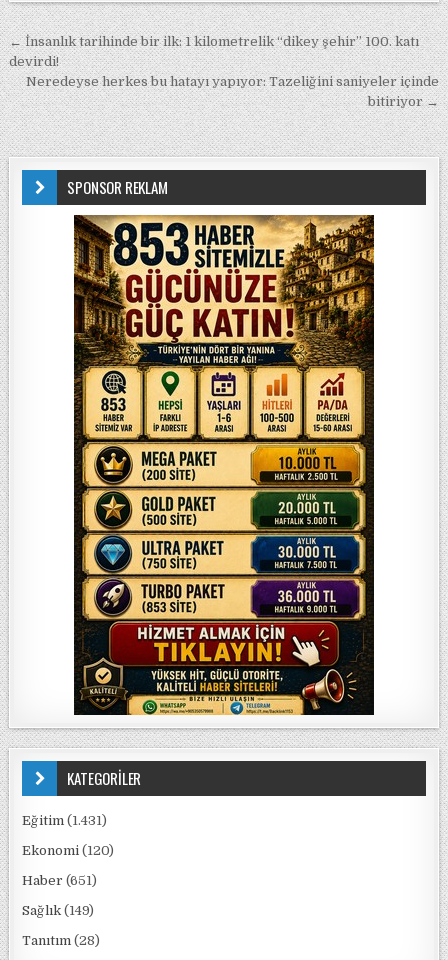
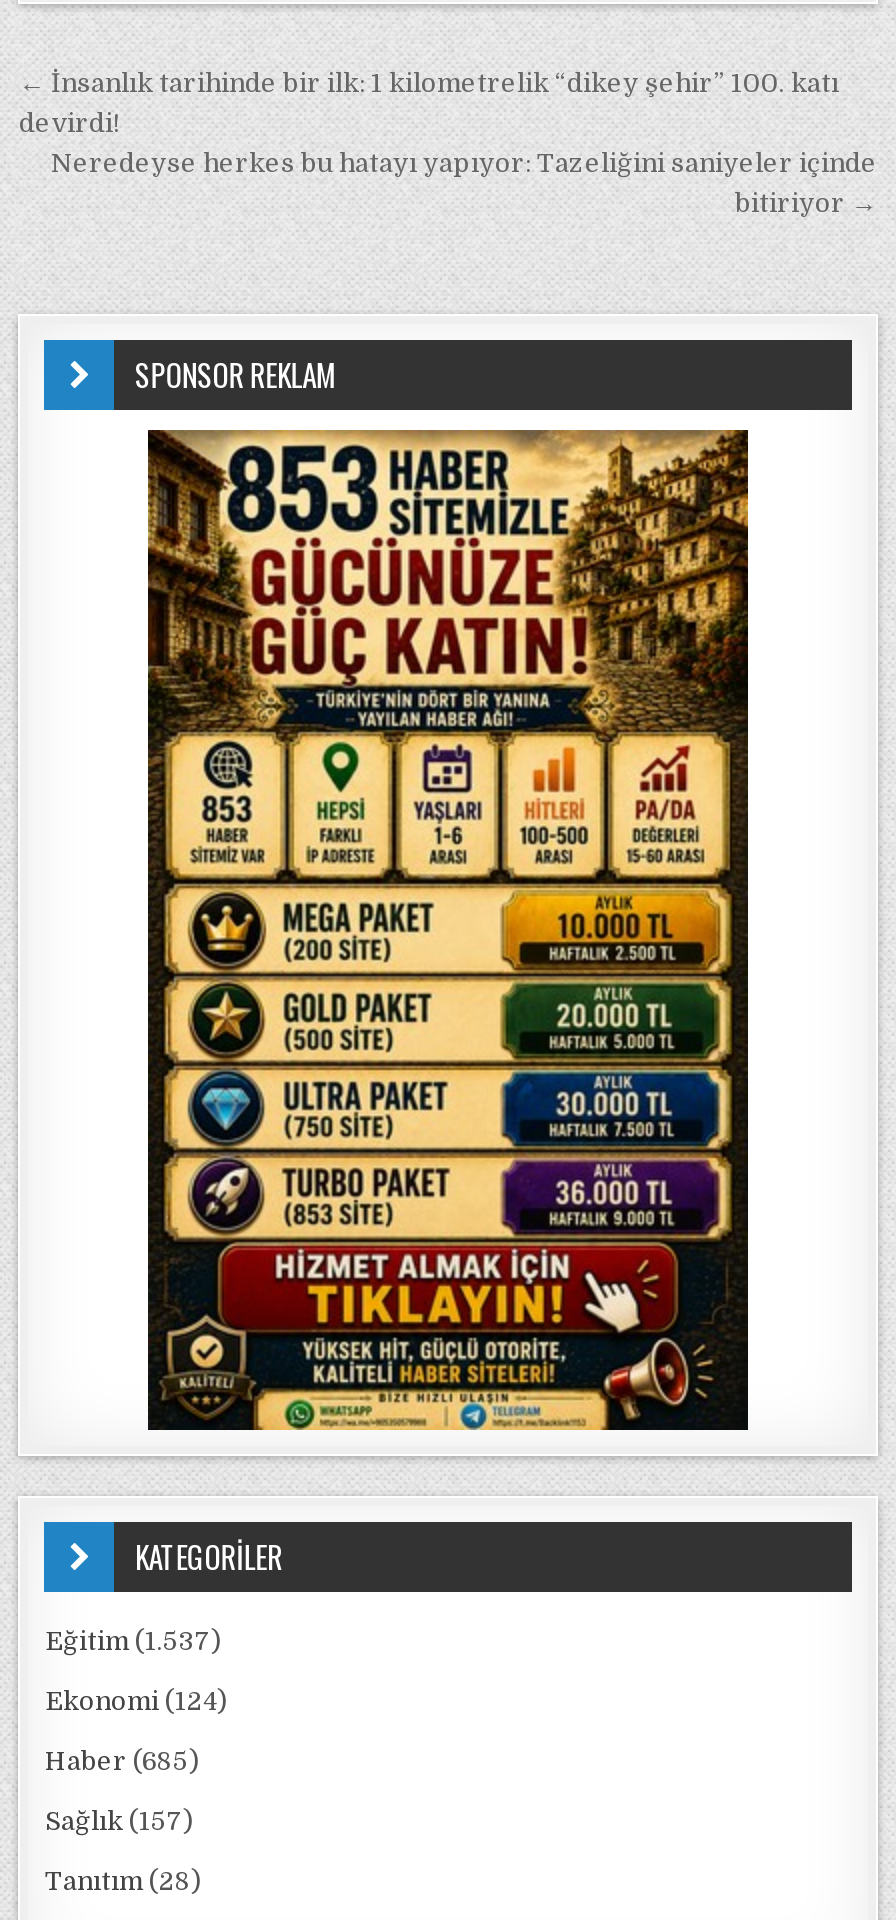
- Eğitim (1.431)
+ Eğitim (1.537)

- Ekonomi (120)
+ Ekonomi (124)

- Haber (651)
+ Haber (685)

- Sağlık (149)
+ Sağlık (157)
